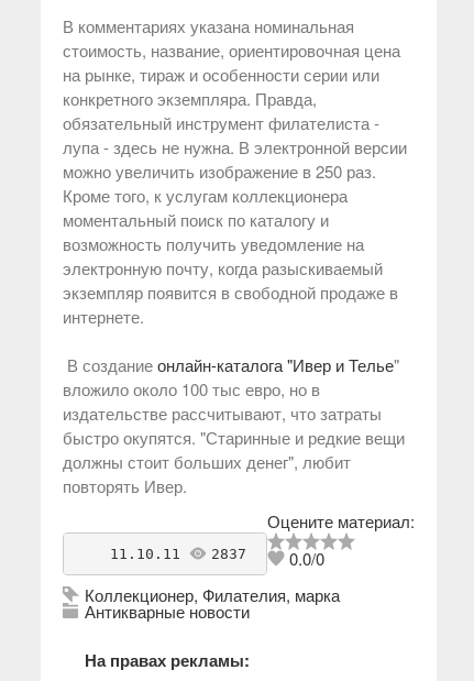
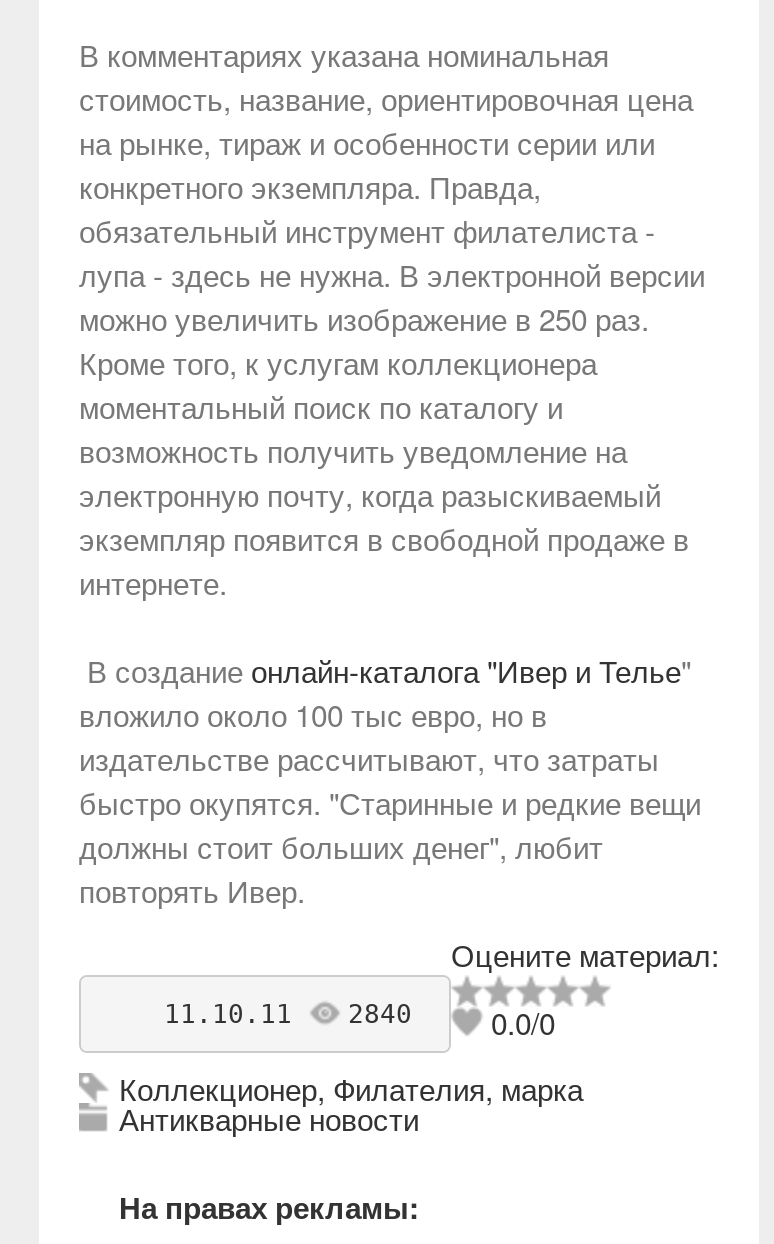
- 11.10.11 2837
+ 11.10.11 2840
